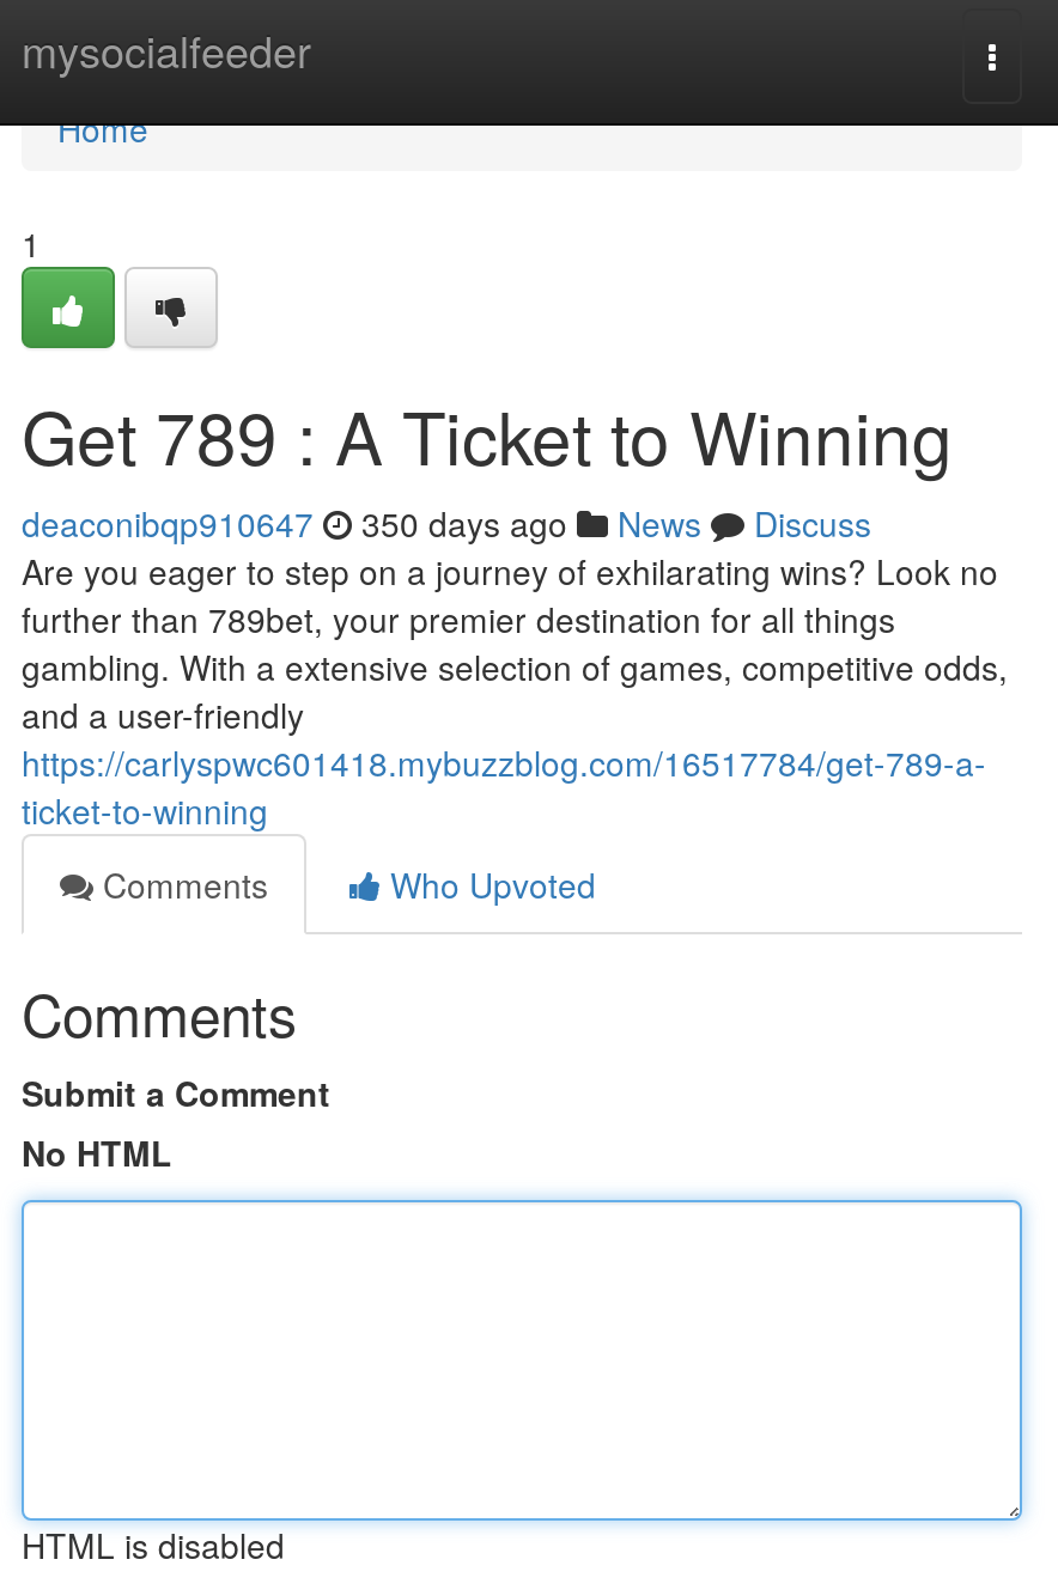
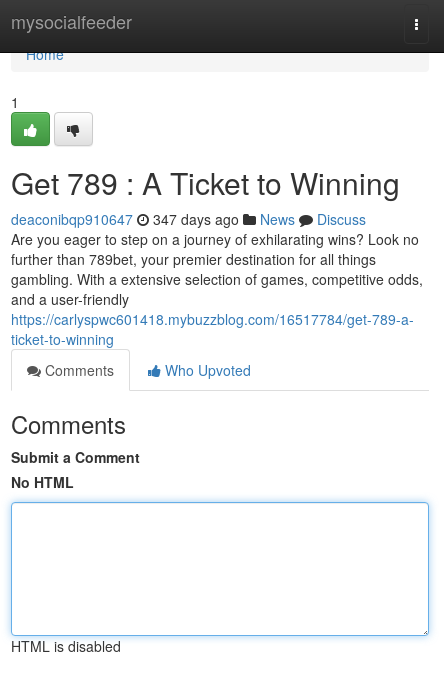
- deaconibqp910647 350 days ago News Discuss
+ deaconibqp910647 347 days ago News Discuss
